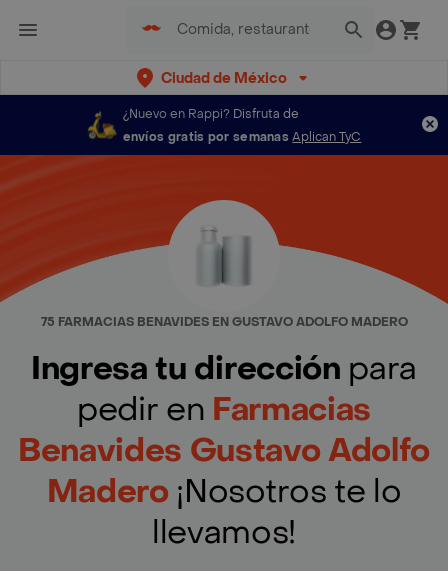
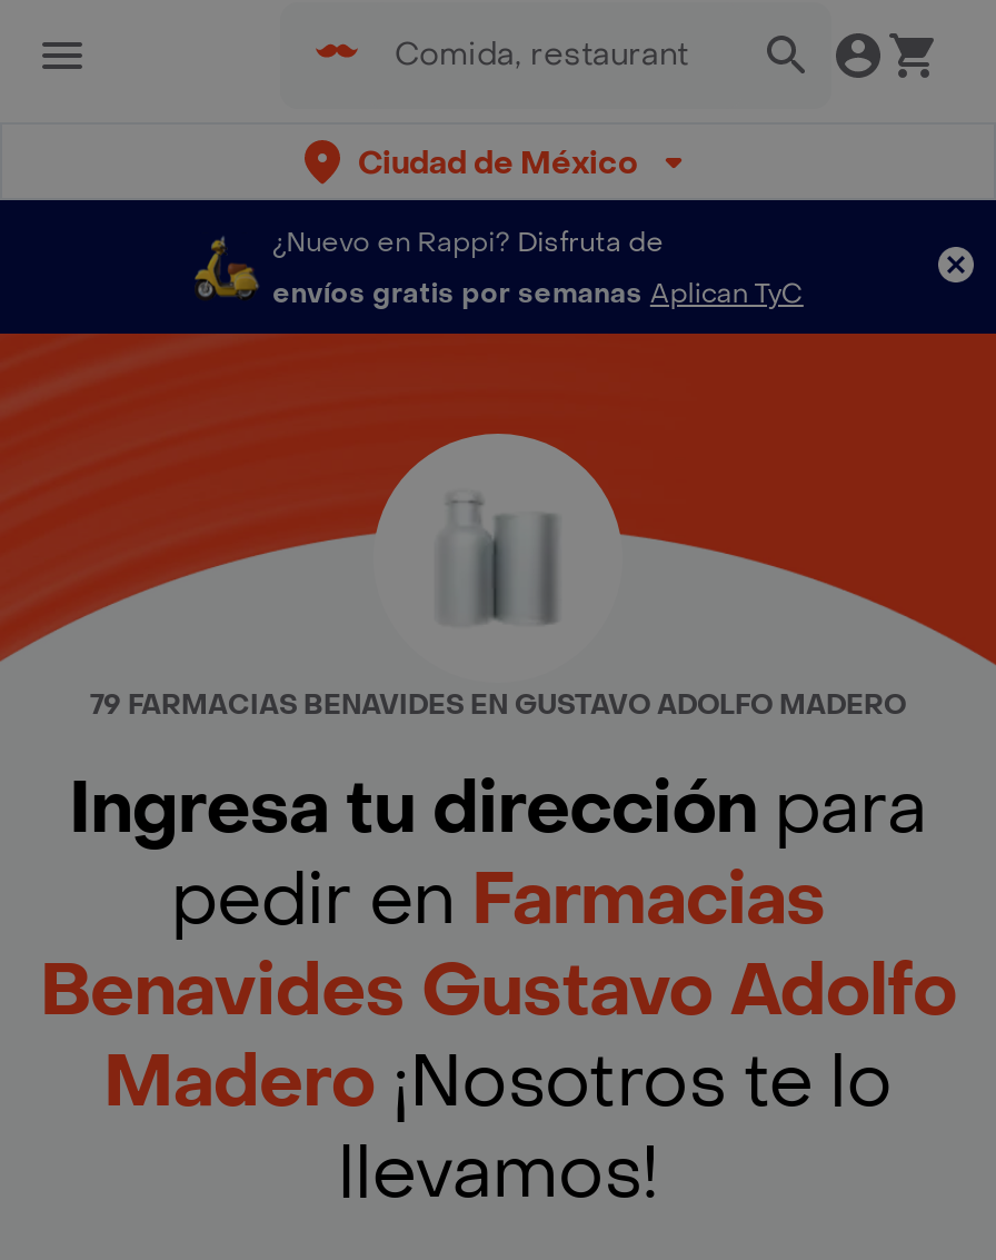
- 75 FARMACIAS BENAVIDES EN GUSTAVO ADOLFO MADERO
+ 79 FARMACIAS BENAVIDES EN GUSTAVO ADOLFO MADERO
